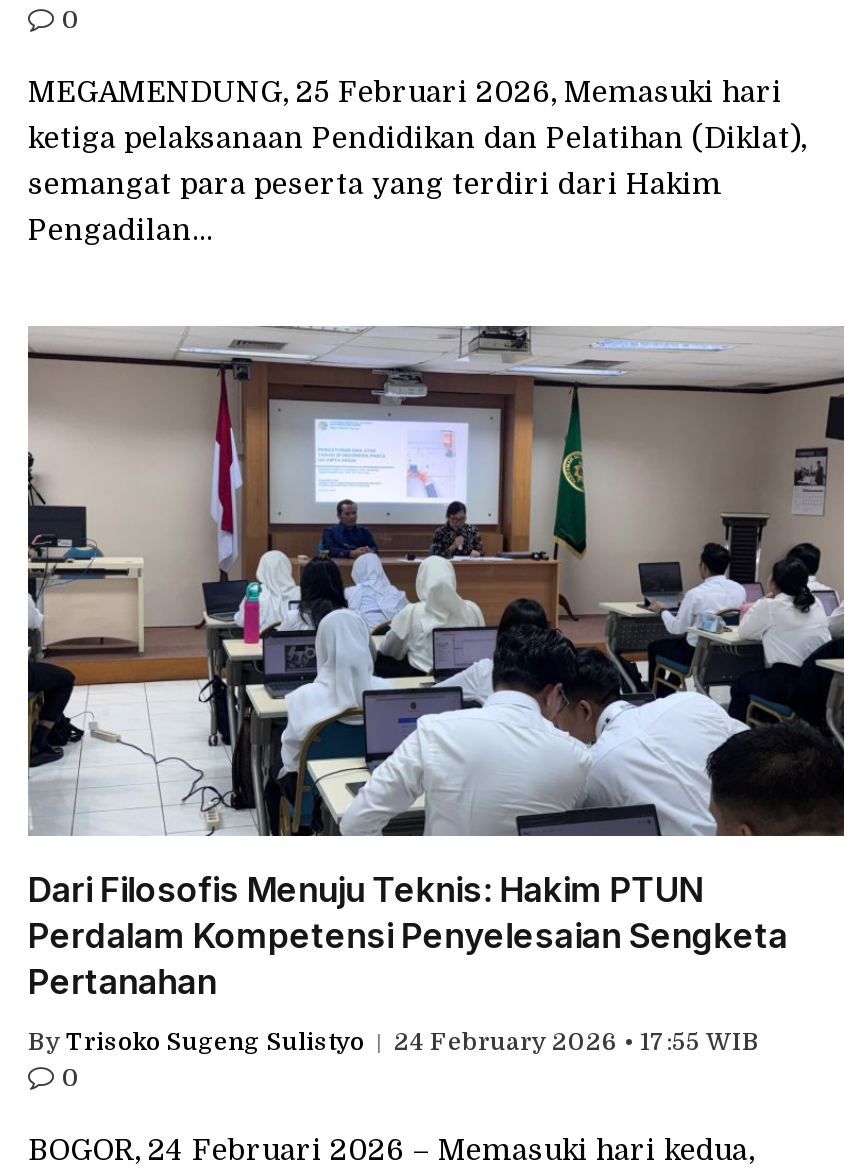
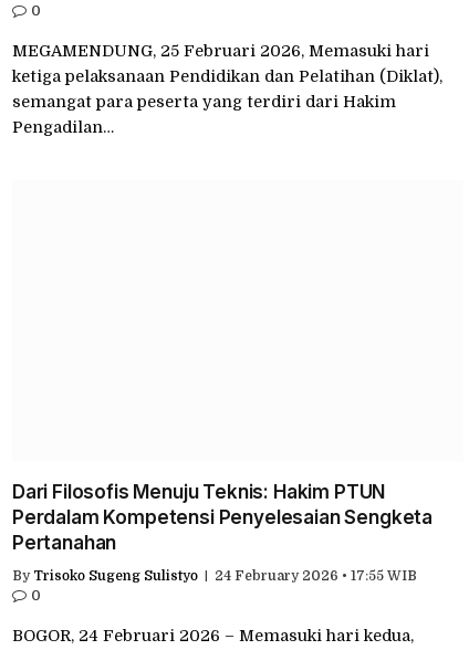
- [image]
